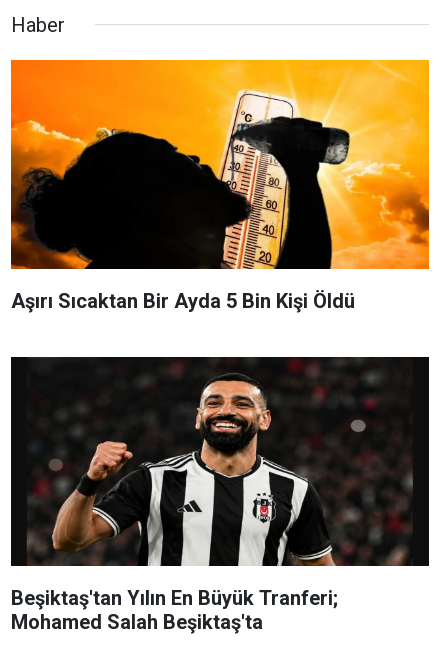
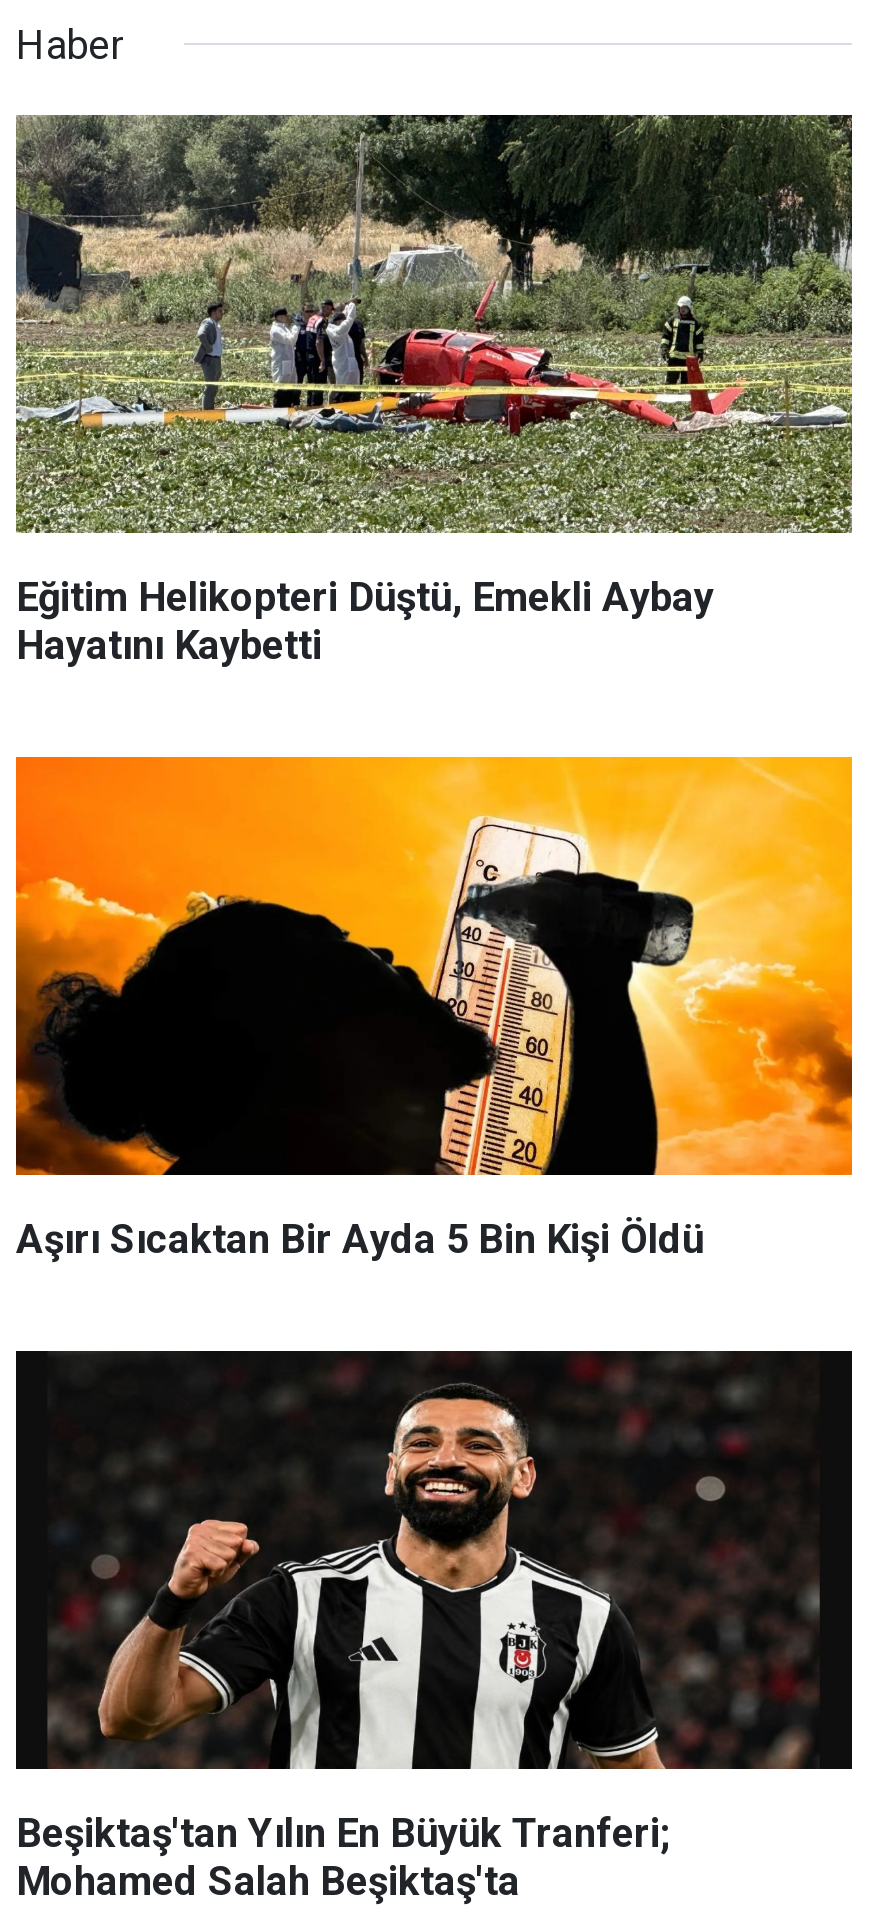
+ [image]
+ Eğitim Helikopteri Düştü, Emekli Aybay
+ Hayatını Kaybetti
